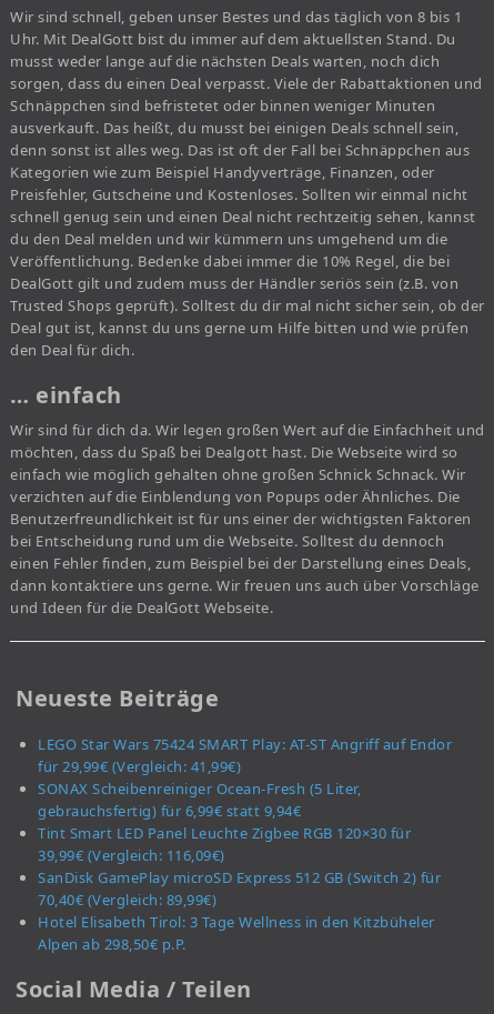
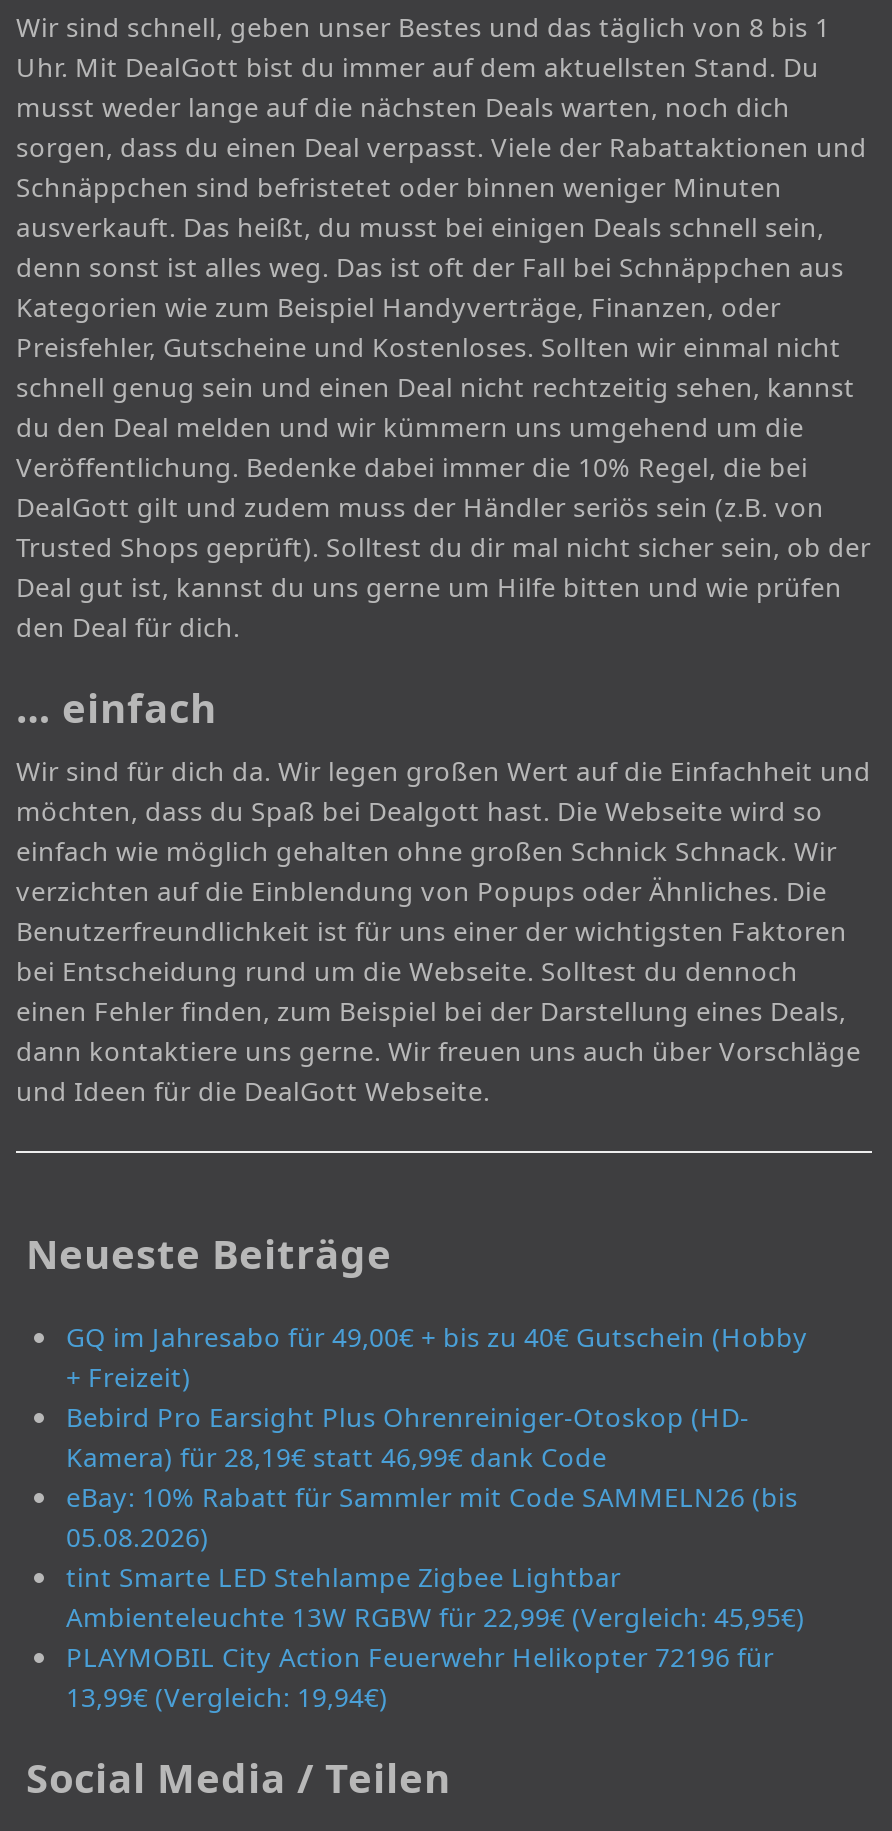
- LEGO Star Wars 75424 SMART Play: AT-ST Angriff auf Endor
- für 29,99€ (Vergleich: 41,99€)
- SONAX Scheibenreiniger Ocean-Fresh (5 Liter,
- gebrauchsfertig) für 6,99€ statt 9,94€
- Tint Smart LED Panel Leuchte Zigbee RGB 120×30 für
- 39,99€ (Vergleich: 116,09€)
- SanDisk GamePlay microSD Express 512 GB (Switch 2) für
- 70,40€ (Vergleich: 89,99€)
- Hotel Elisabeth Tirol: 3 Tage Wellness in den Kitzbüheler
- Alpen ab 298,50€ p.P.
+ GQ im Jahresabo für 49,00€ + bis zu 40€ Gutschein (Hobby
+ + Freizeit)
+ Bebird Pro Earsight Plus Ohrenreiniger-Otoskop (HD-
+ Kamera) für 28,19€ statt 46,99€ dank Code
+ eBay: 10% Rabatt für Sammler mit Code SAMMELN26 (bis
+ 05.08.2026)
+ tint Smarte LED Stehlampe Zigbee Lightbar
+ Ambienteleuchte 13W RGBW für 22,99€ (Vergleich: 45,95€)
+ PLAYMOBIL City Action Feuerwehr Helikopter 72196 für
+ 13,99€ (Vergleich: 19,94€)
